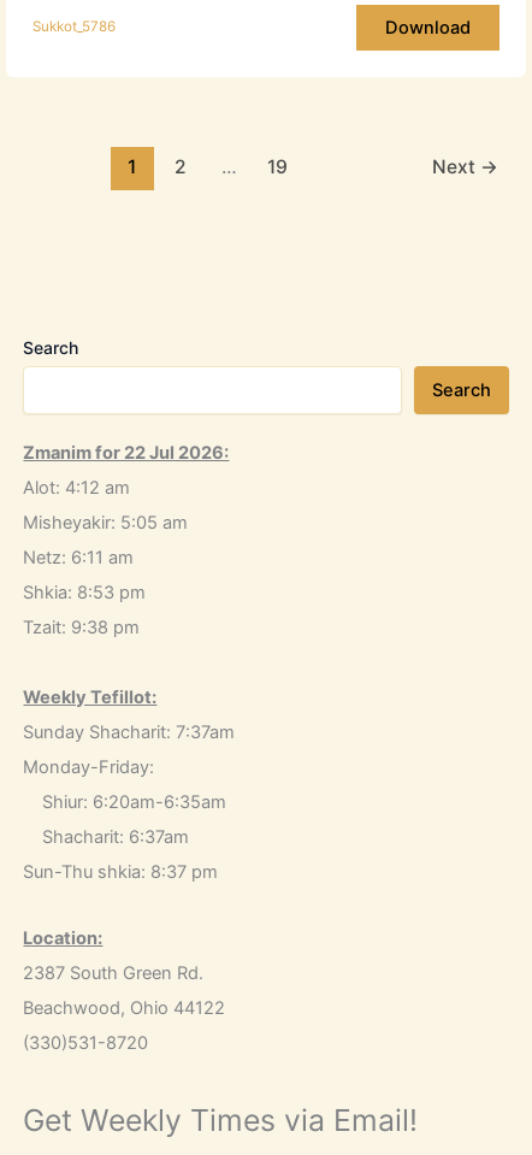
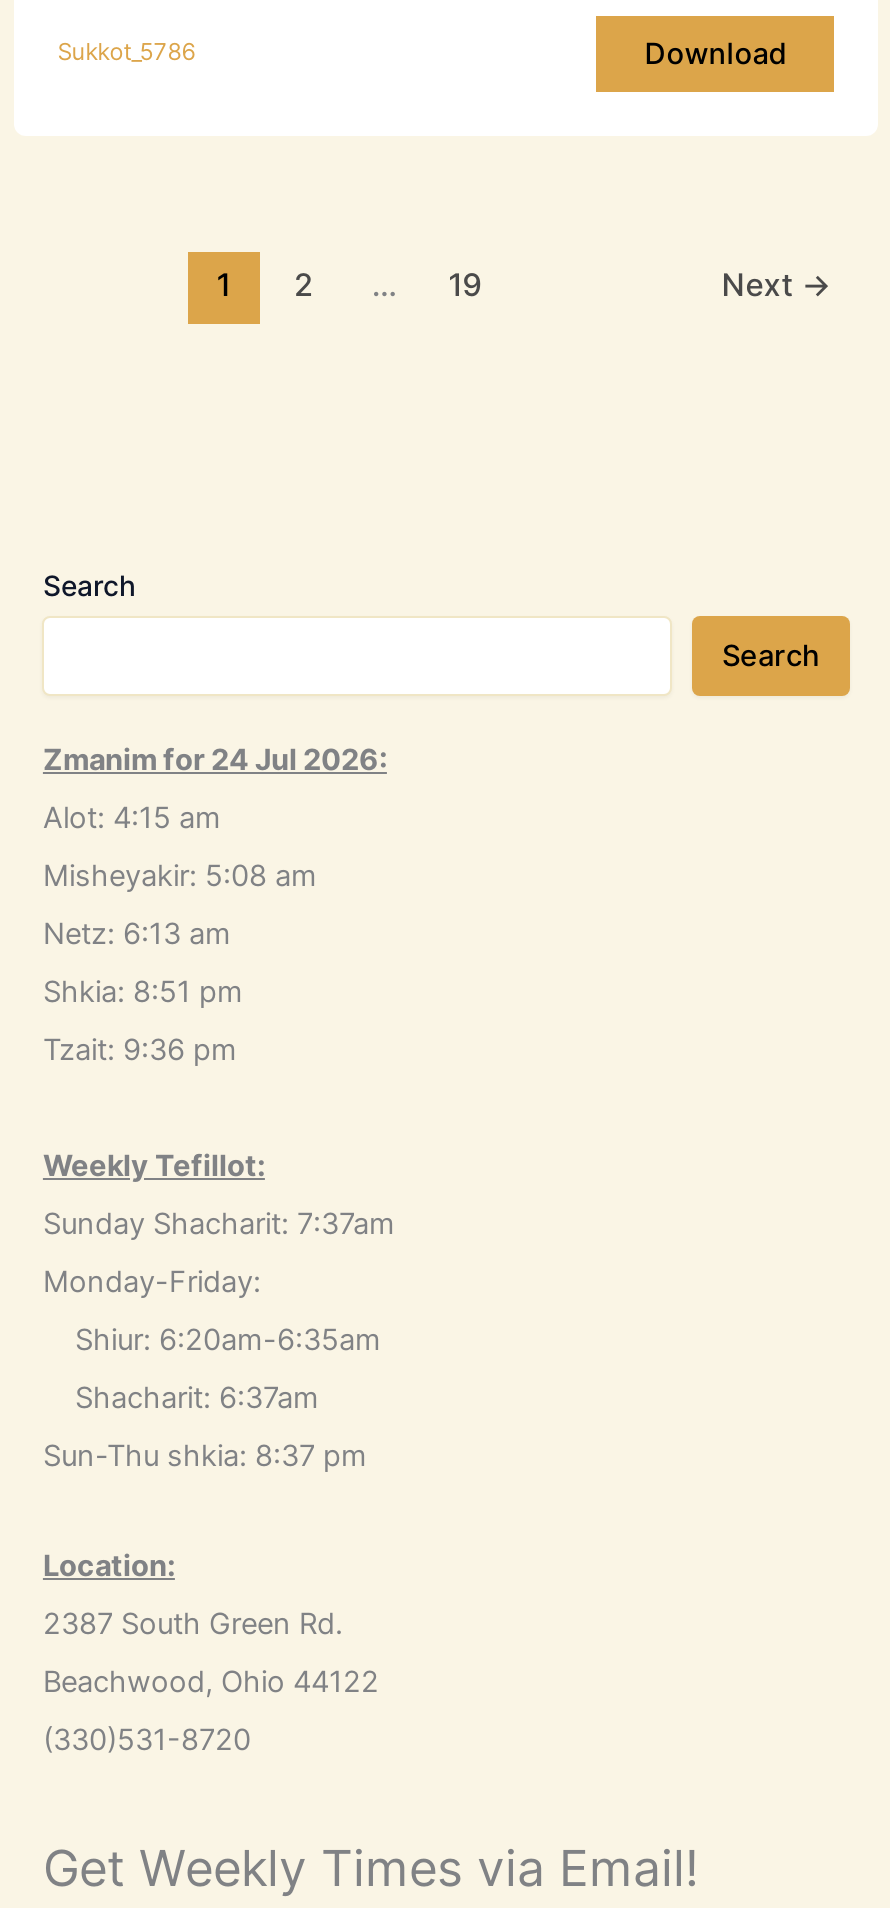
- Zmanim for 22 Jul 2026:
+ Zmanim for 24 Jul 2026:

- Alot: 4:12 am
+ Alot: 4:15 am

- Misheyakir: 5:05 am
+ Misheyakir: 5:08 am

- Netz: 6:11 am
+ Netz: 6:13 am

- Shkia: 8:53 pm
+ Shkia: 8:51 pm

- Tzait: 9:38 pm
+ Tzait: 9:36 pm
